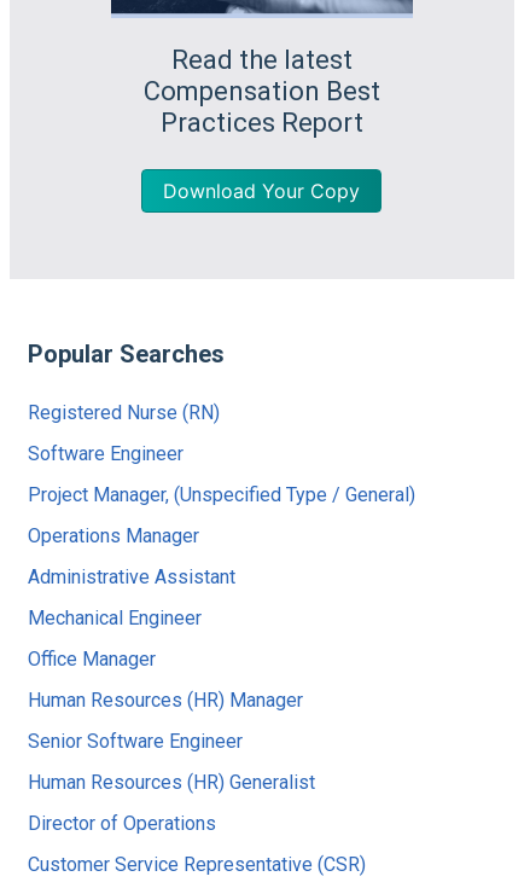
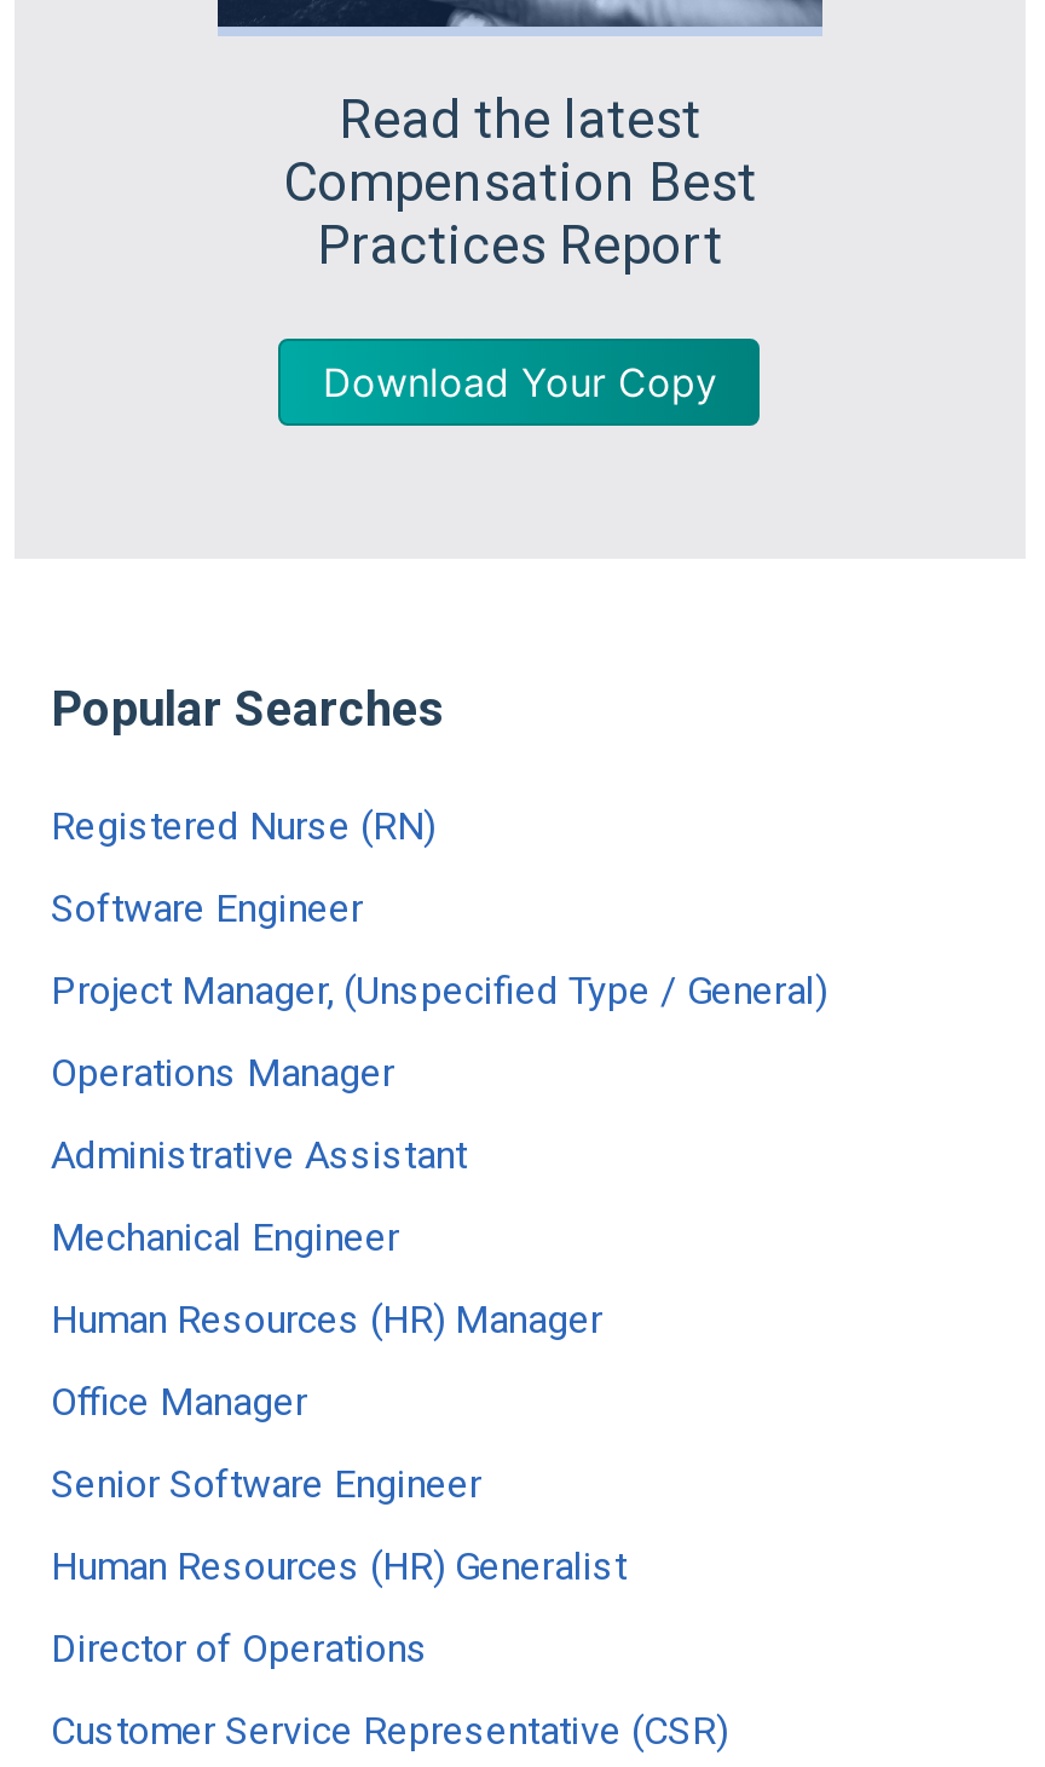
moved down: Office Manager

moved up: Human Resources (HR) Manager
